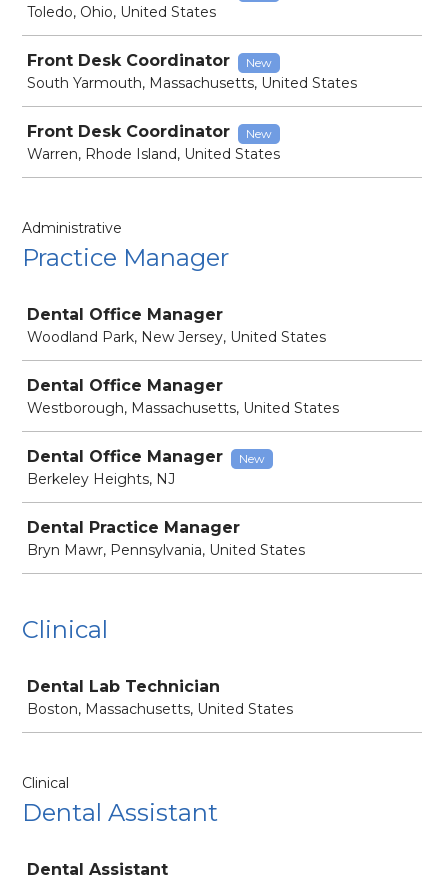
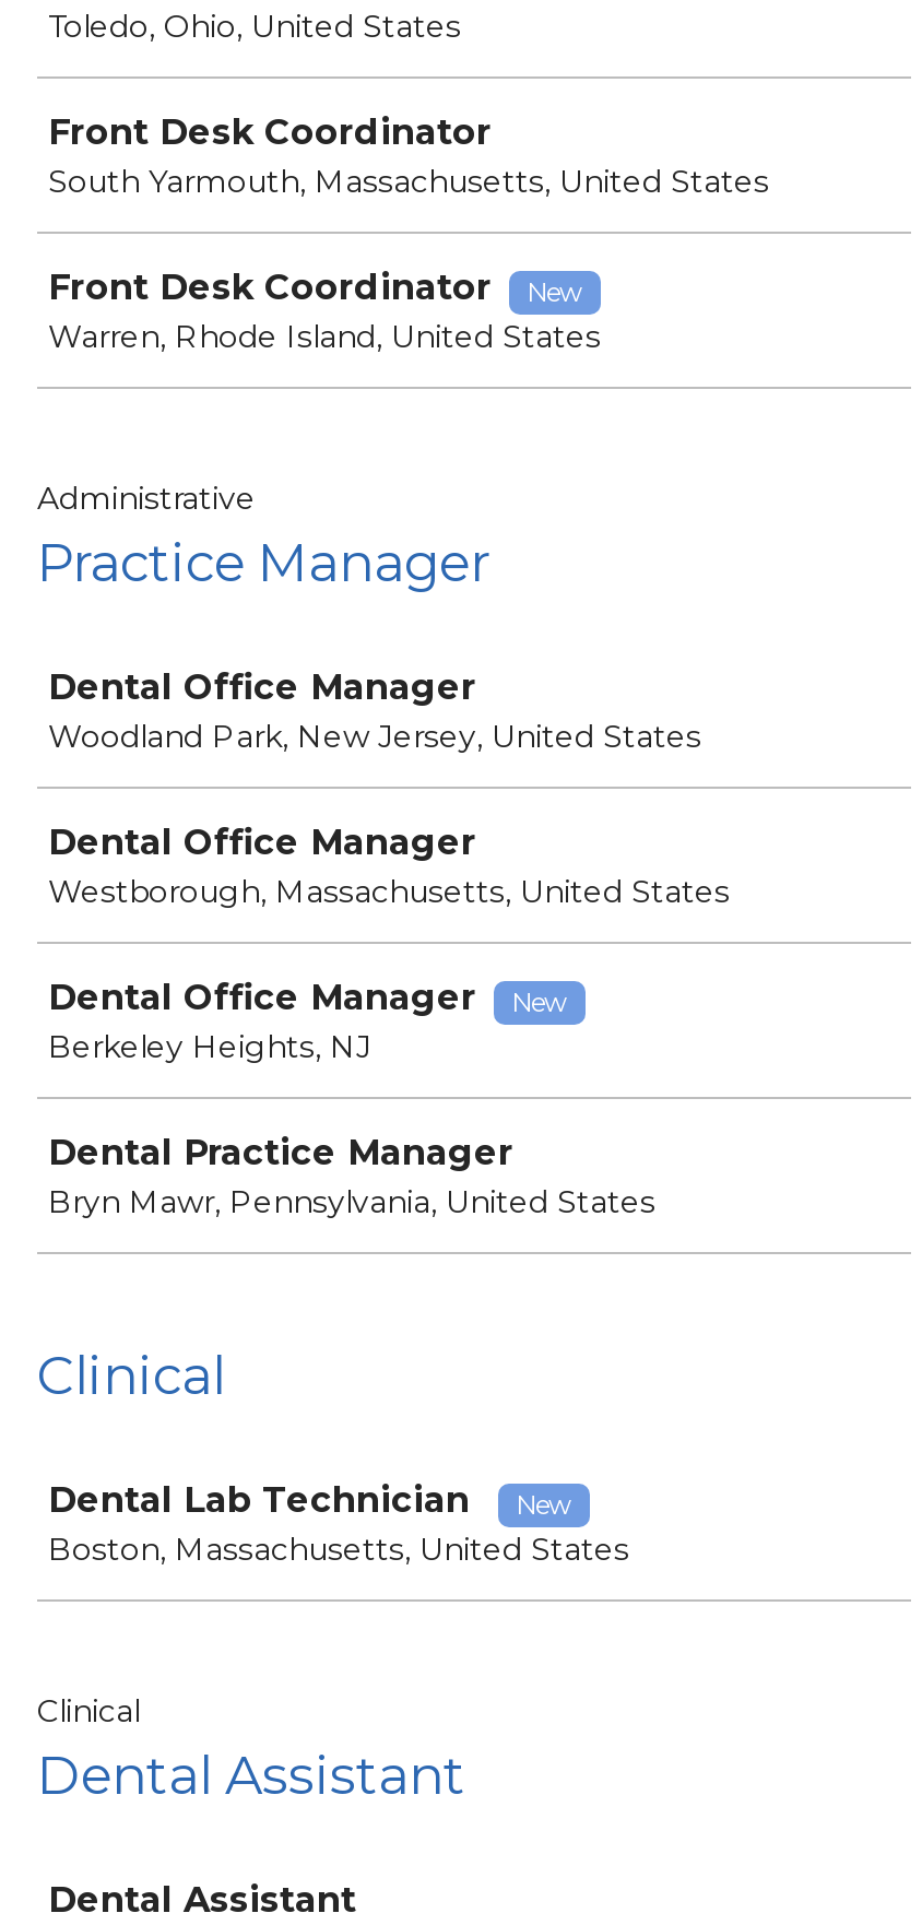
- New

+ New
